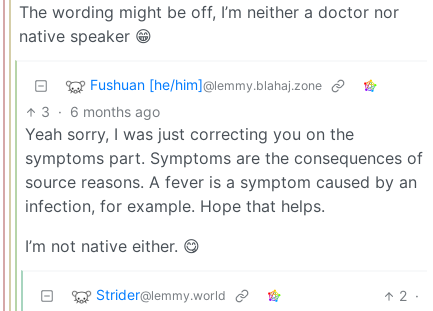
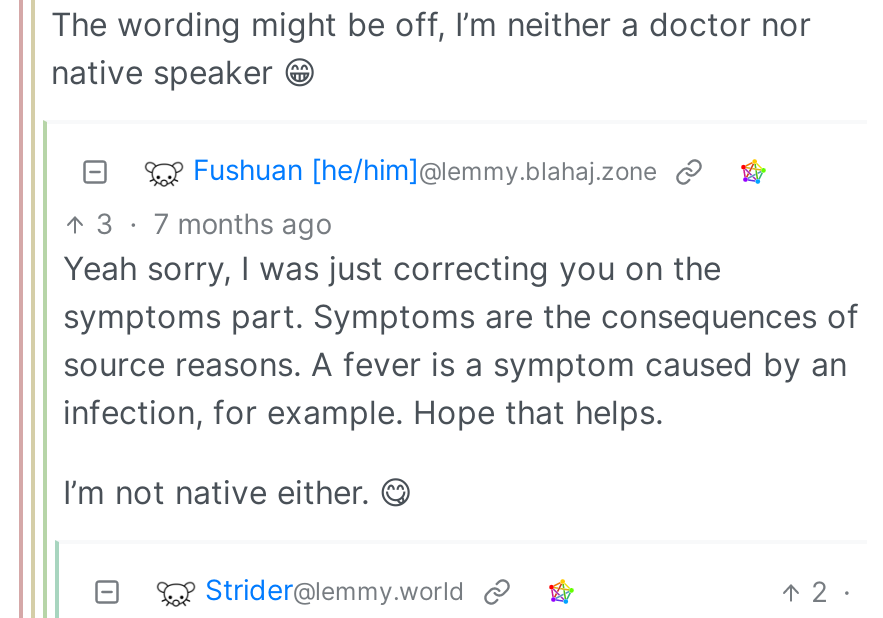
- 3 · 6 months ago
+ 3 · 7 months ago
